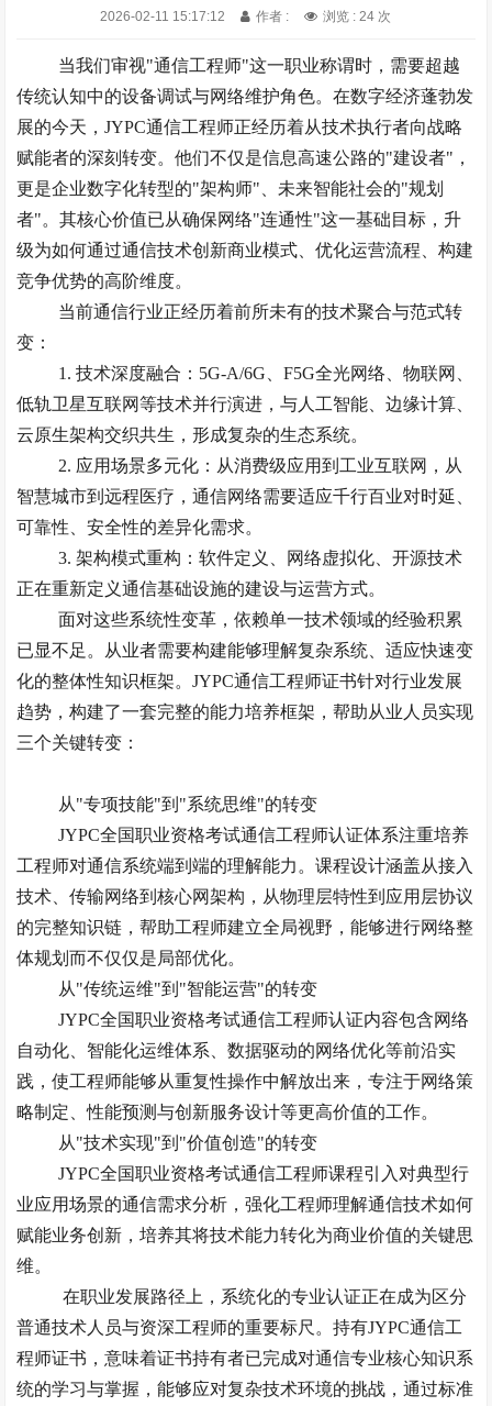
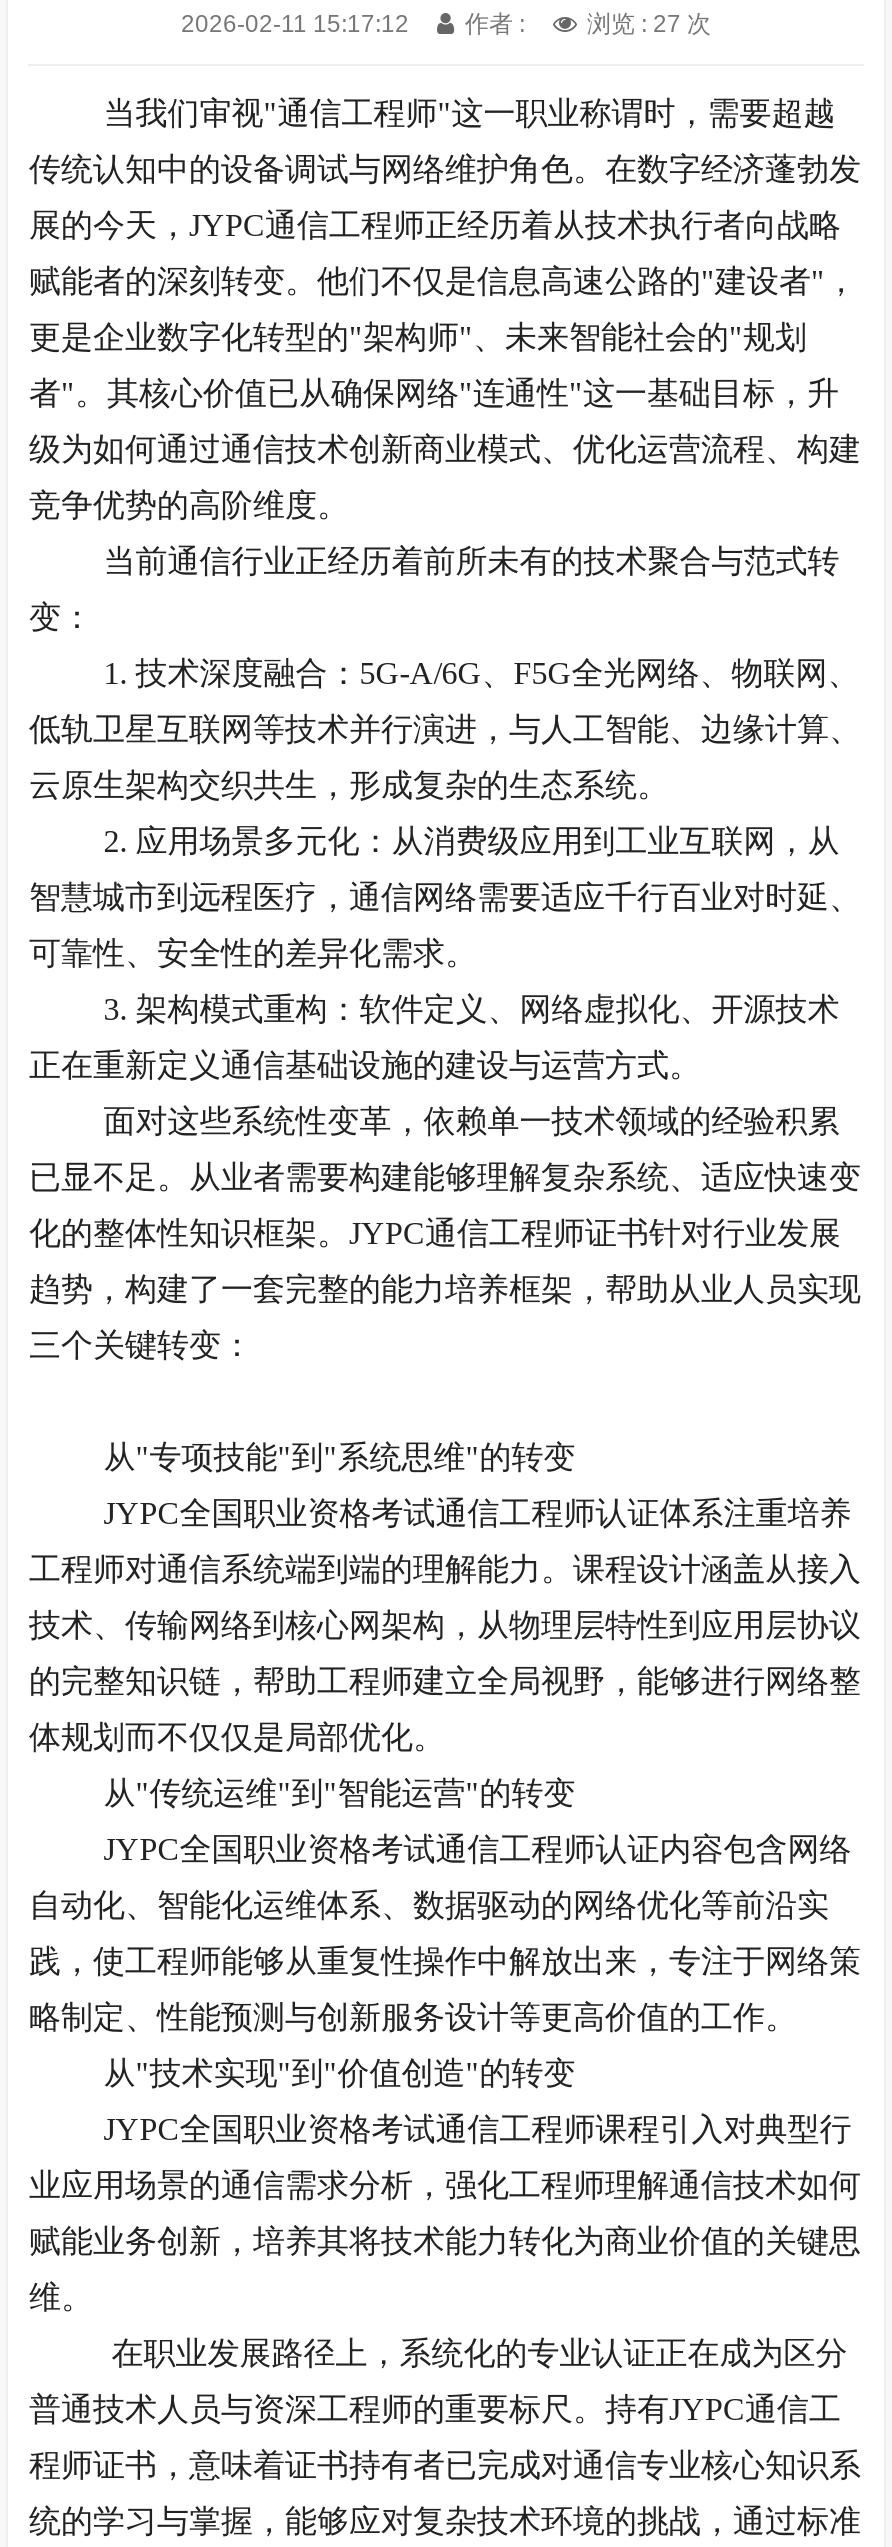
- 浏览 : 24 次
+ 浏览 : 27 次
